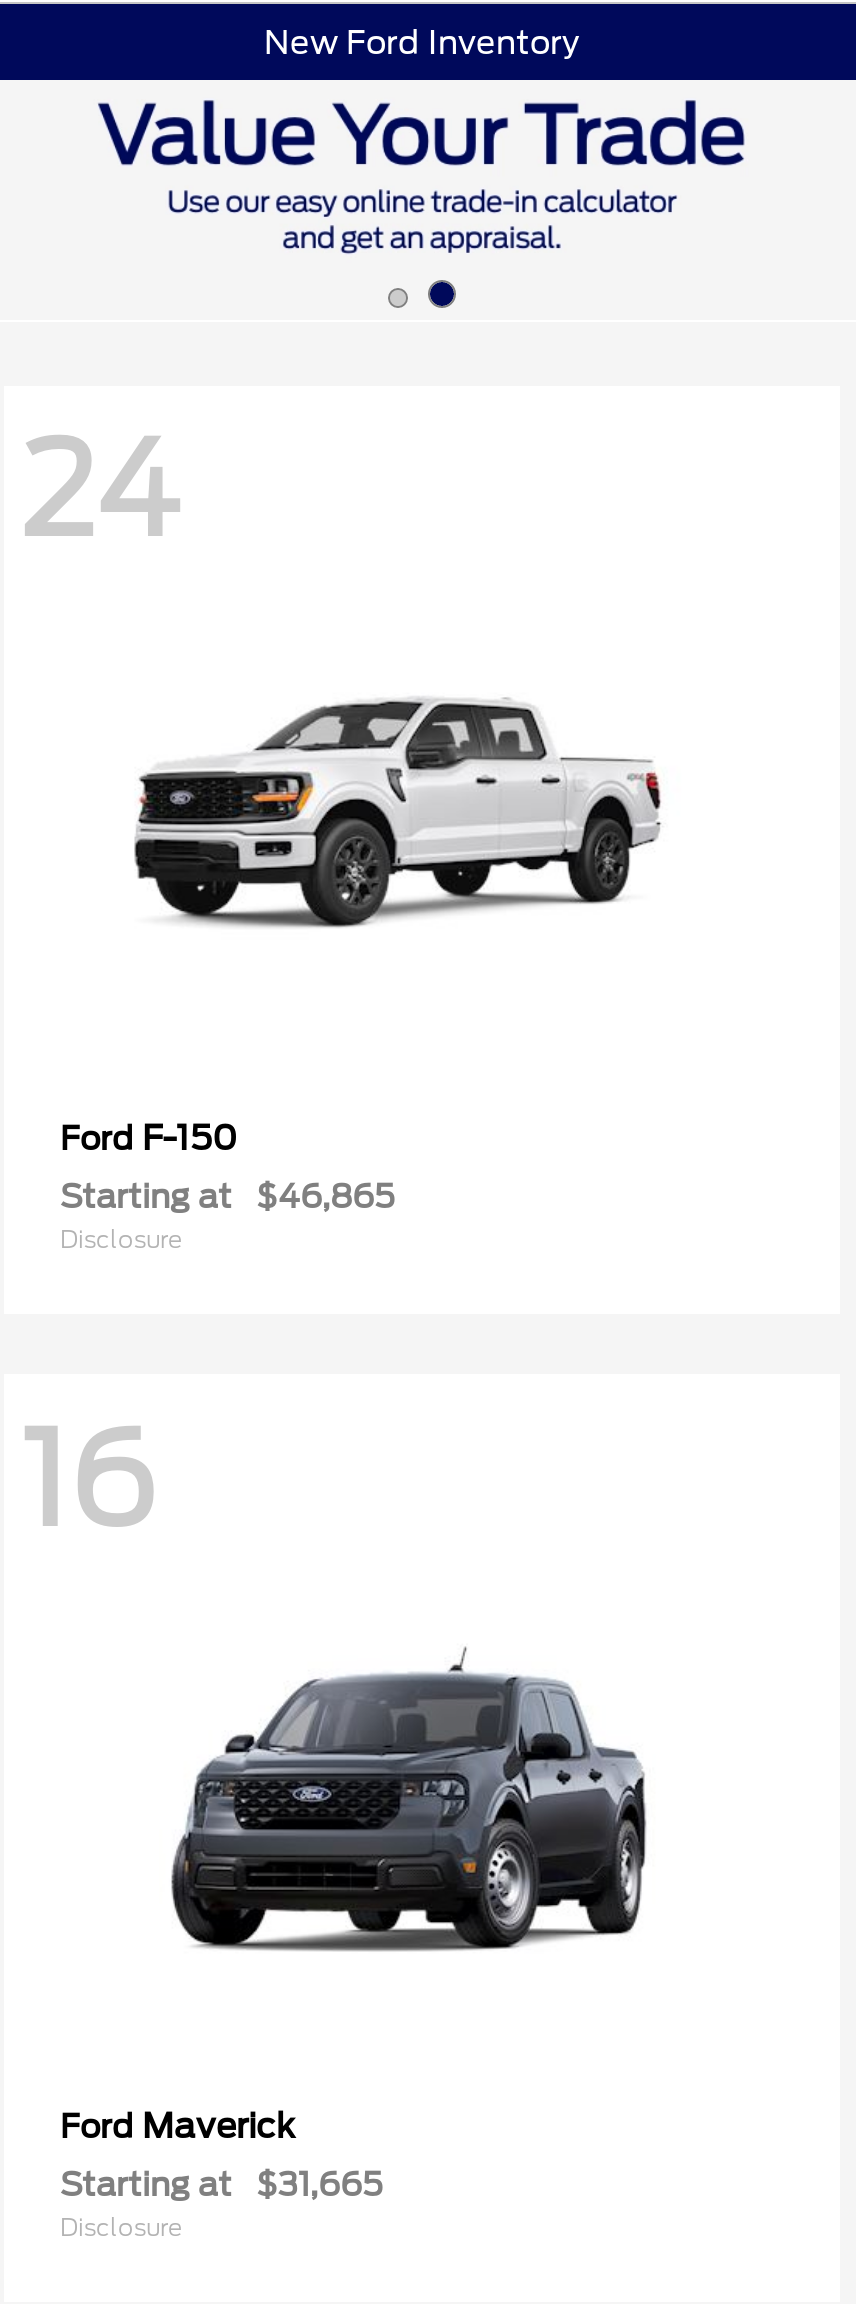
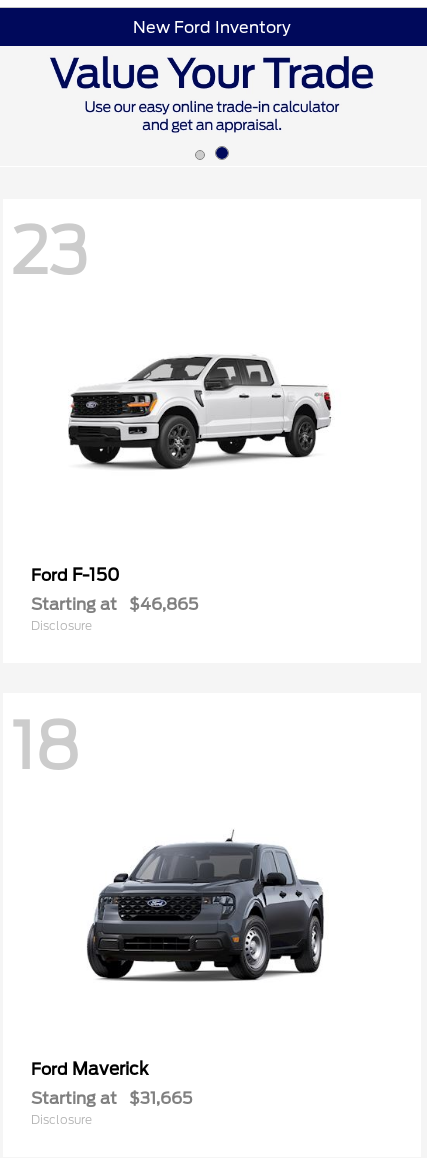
- 24
+ 23

- 16
+ 18
